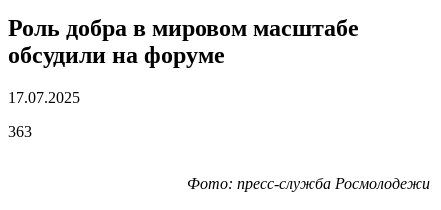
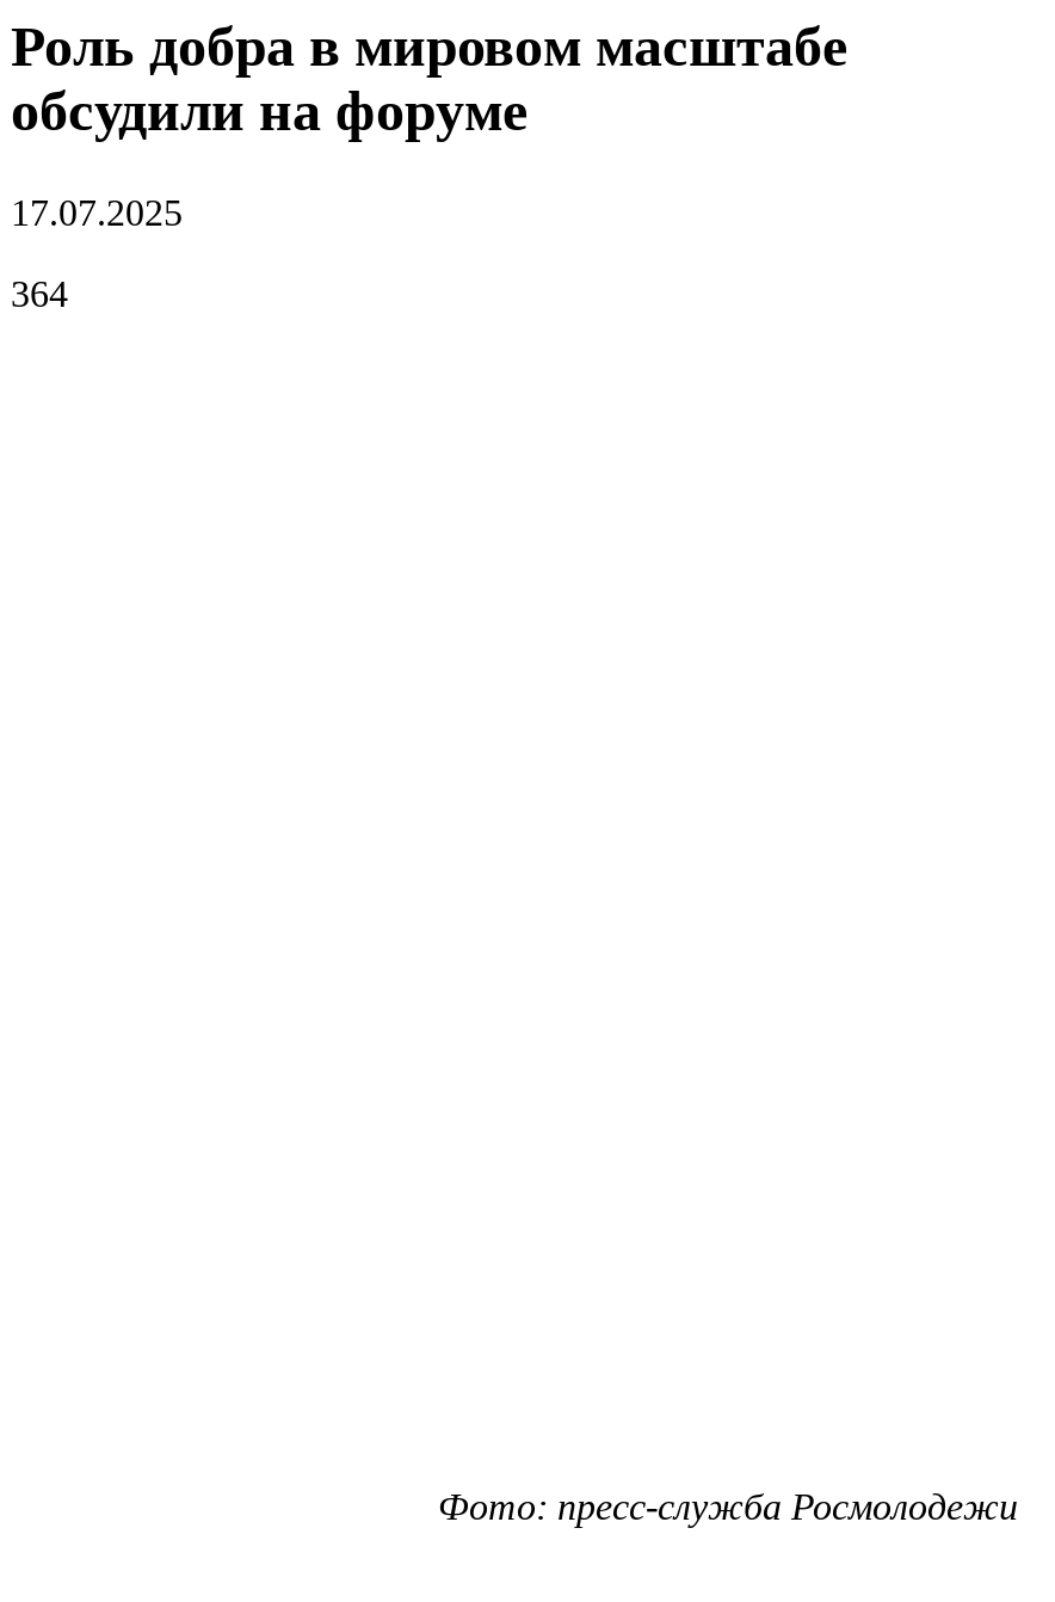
- 363
+ 364
